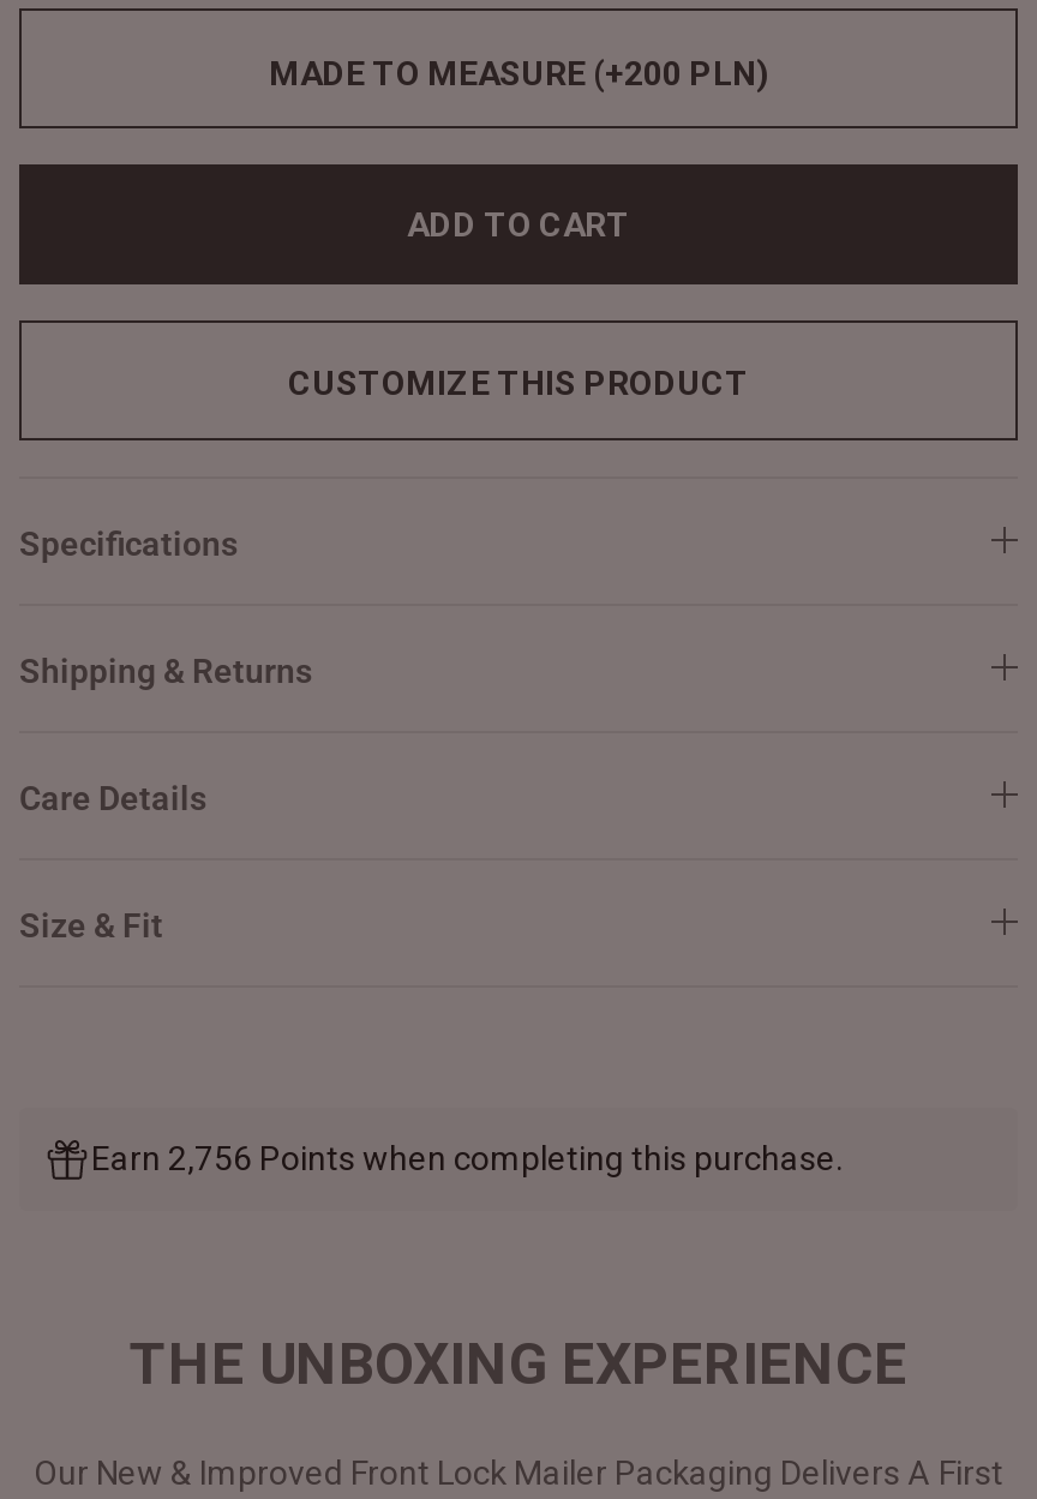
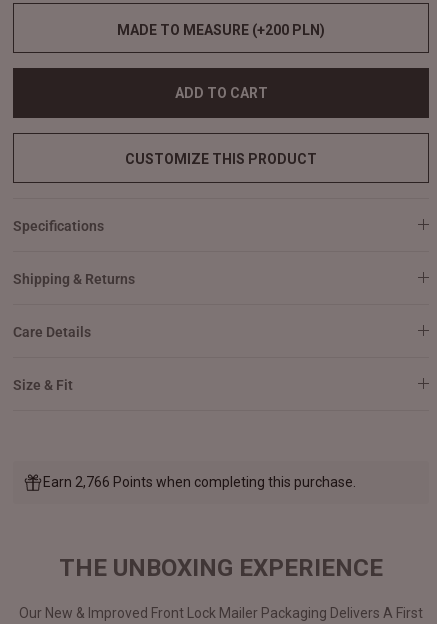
- Earn 2,756 Points when completing this purchase.
+ Earn 2,766 Points when completing this purchase.
